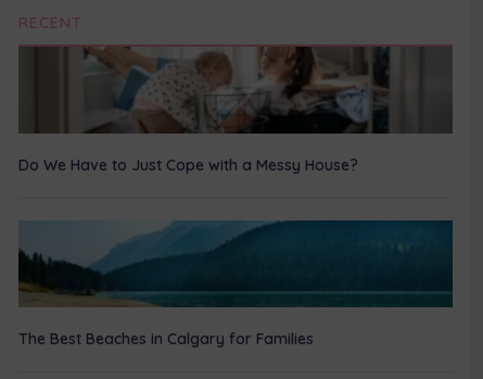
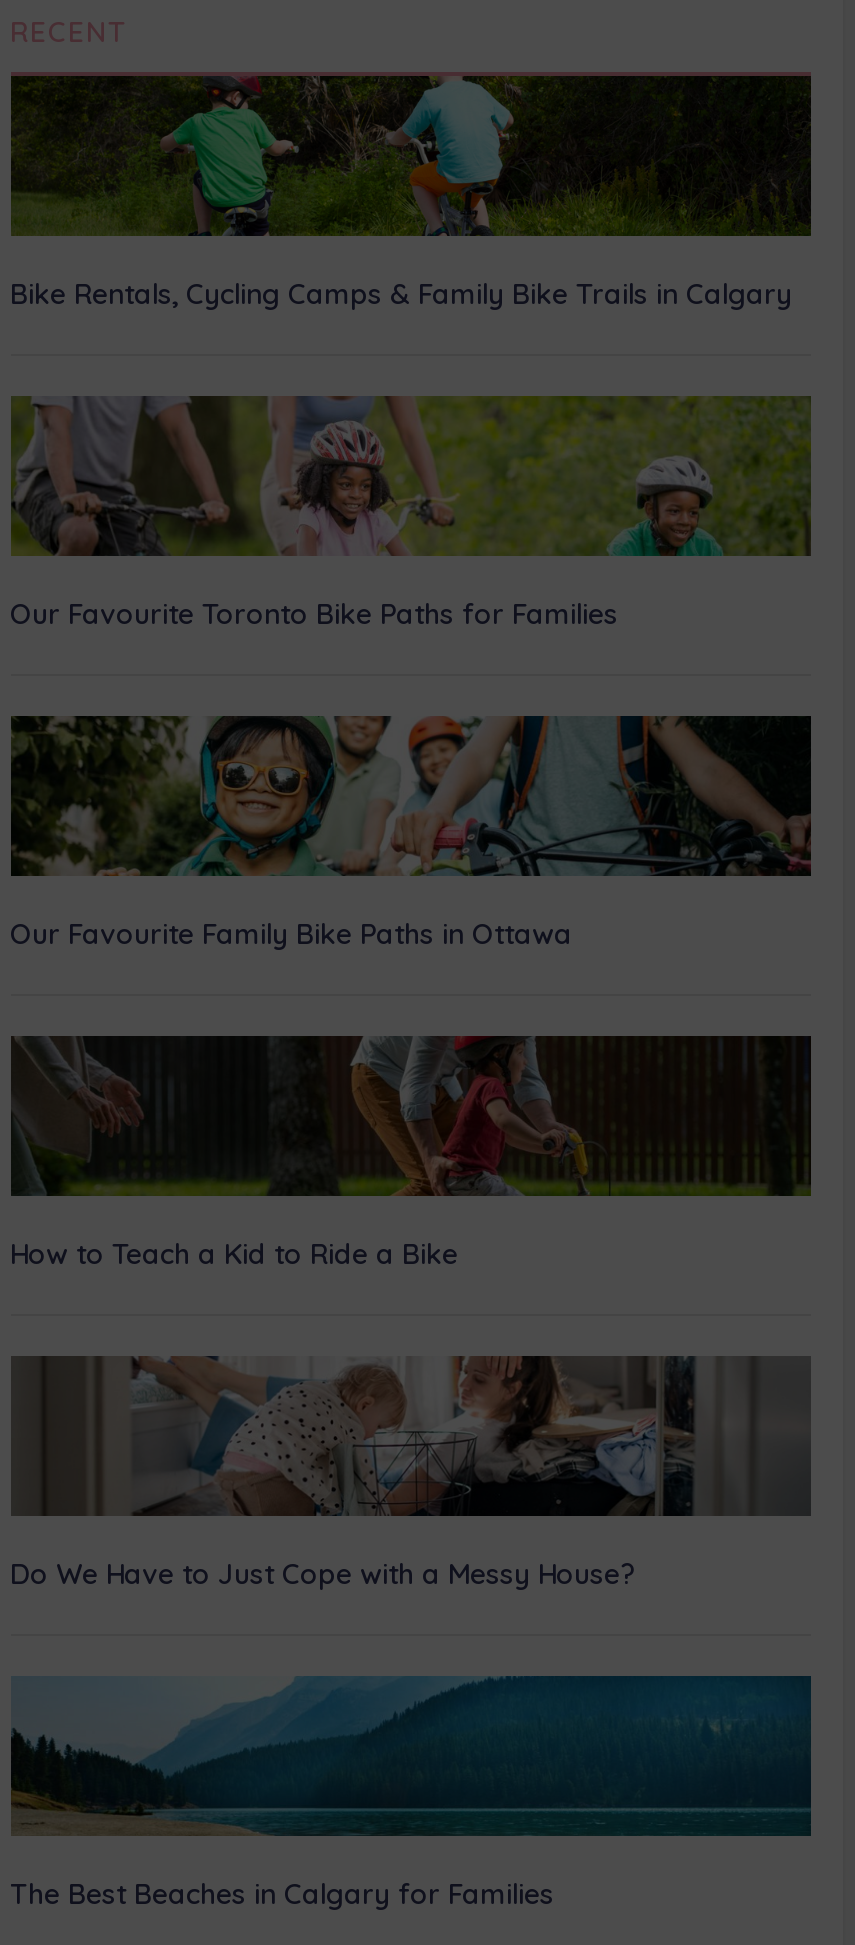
+ [image]
+ Our Favourite Toronto Bike Paths for Families

+ [image]
+ Our Favourite Family Bike Paths in Ottawa

+ [image]
+ How to Teach a Kid to Ride a Bike

+ [image]
+ Bike Rentals, Cycling Camps & Family Bike Trails in Calgary
